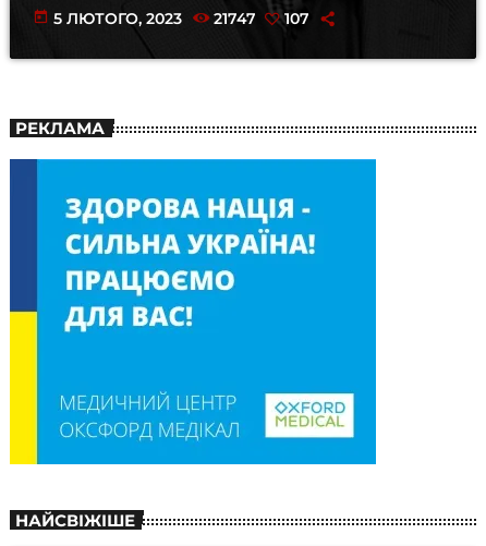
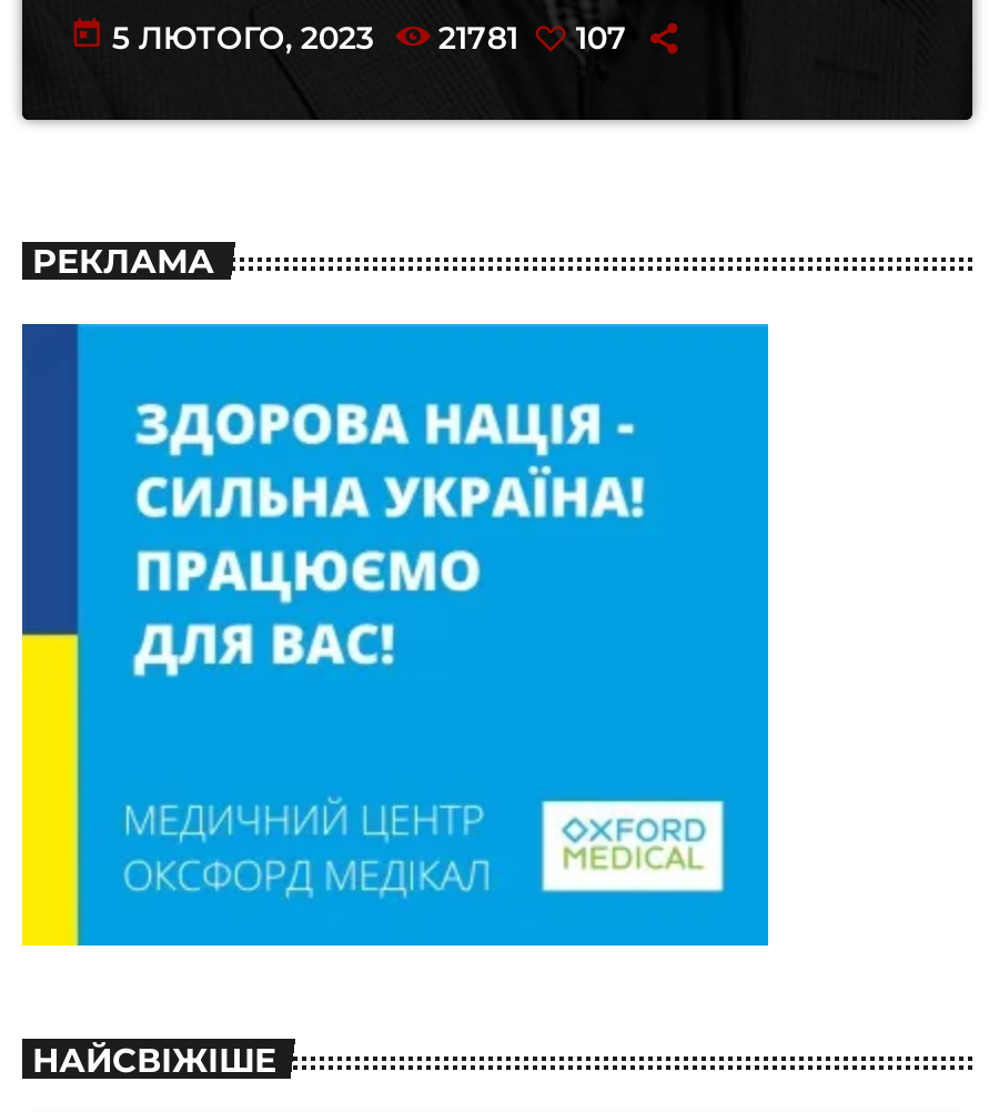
- 21747
+ 21781
